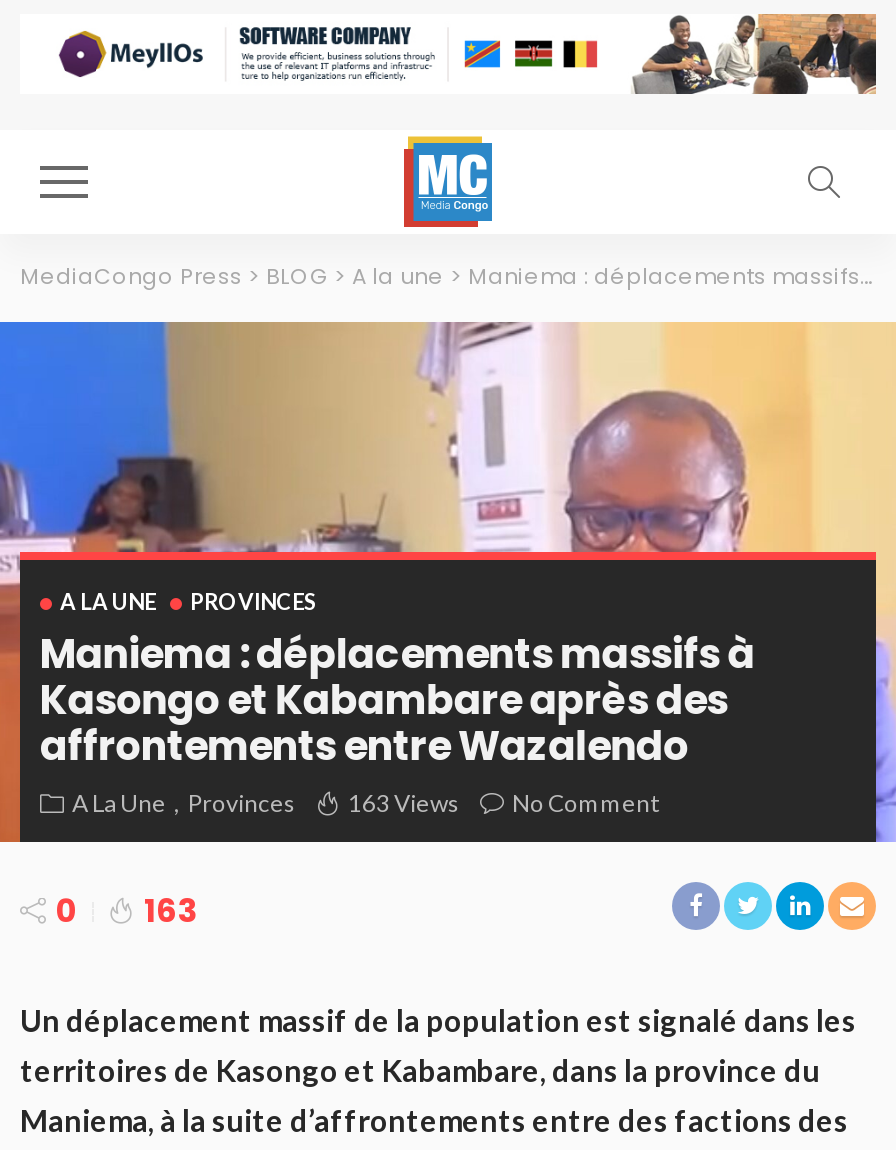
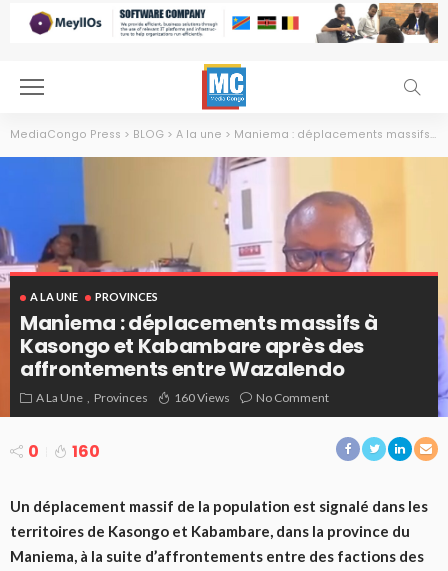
- A La Une Provinces 163 Views No Comment
+ A La Une Provinces 160 Views No Comment

- 0 163
+ 0 160
